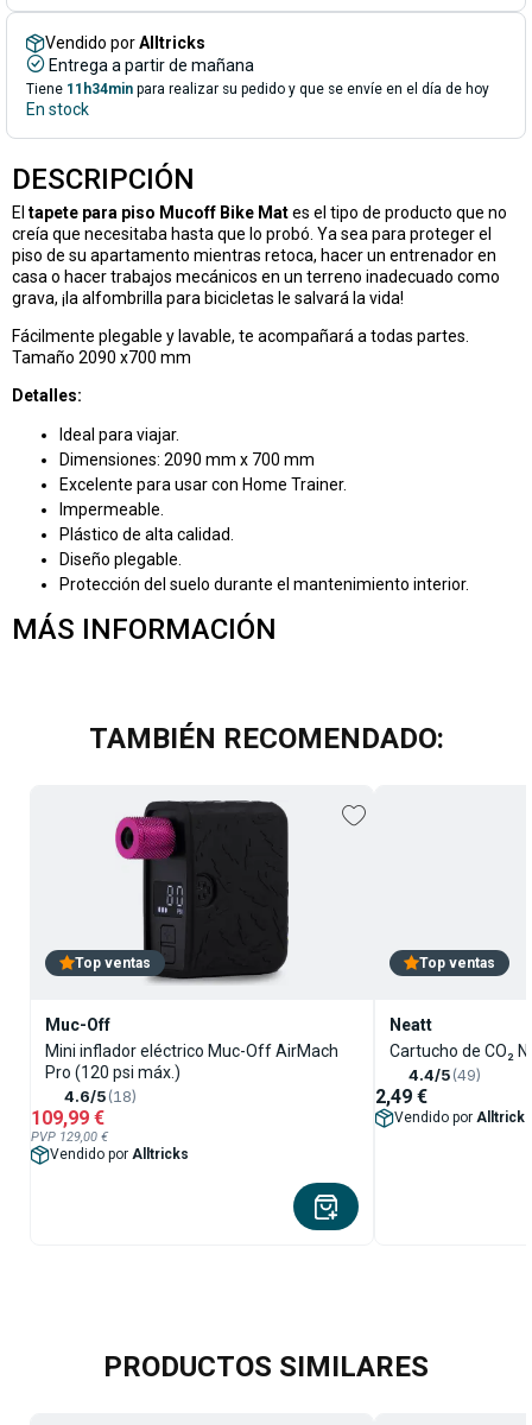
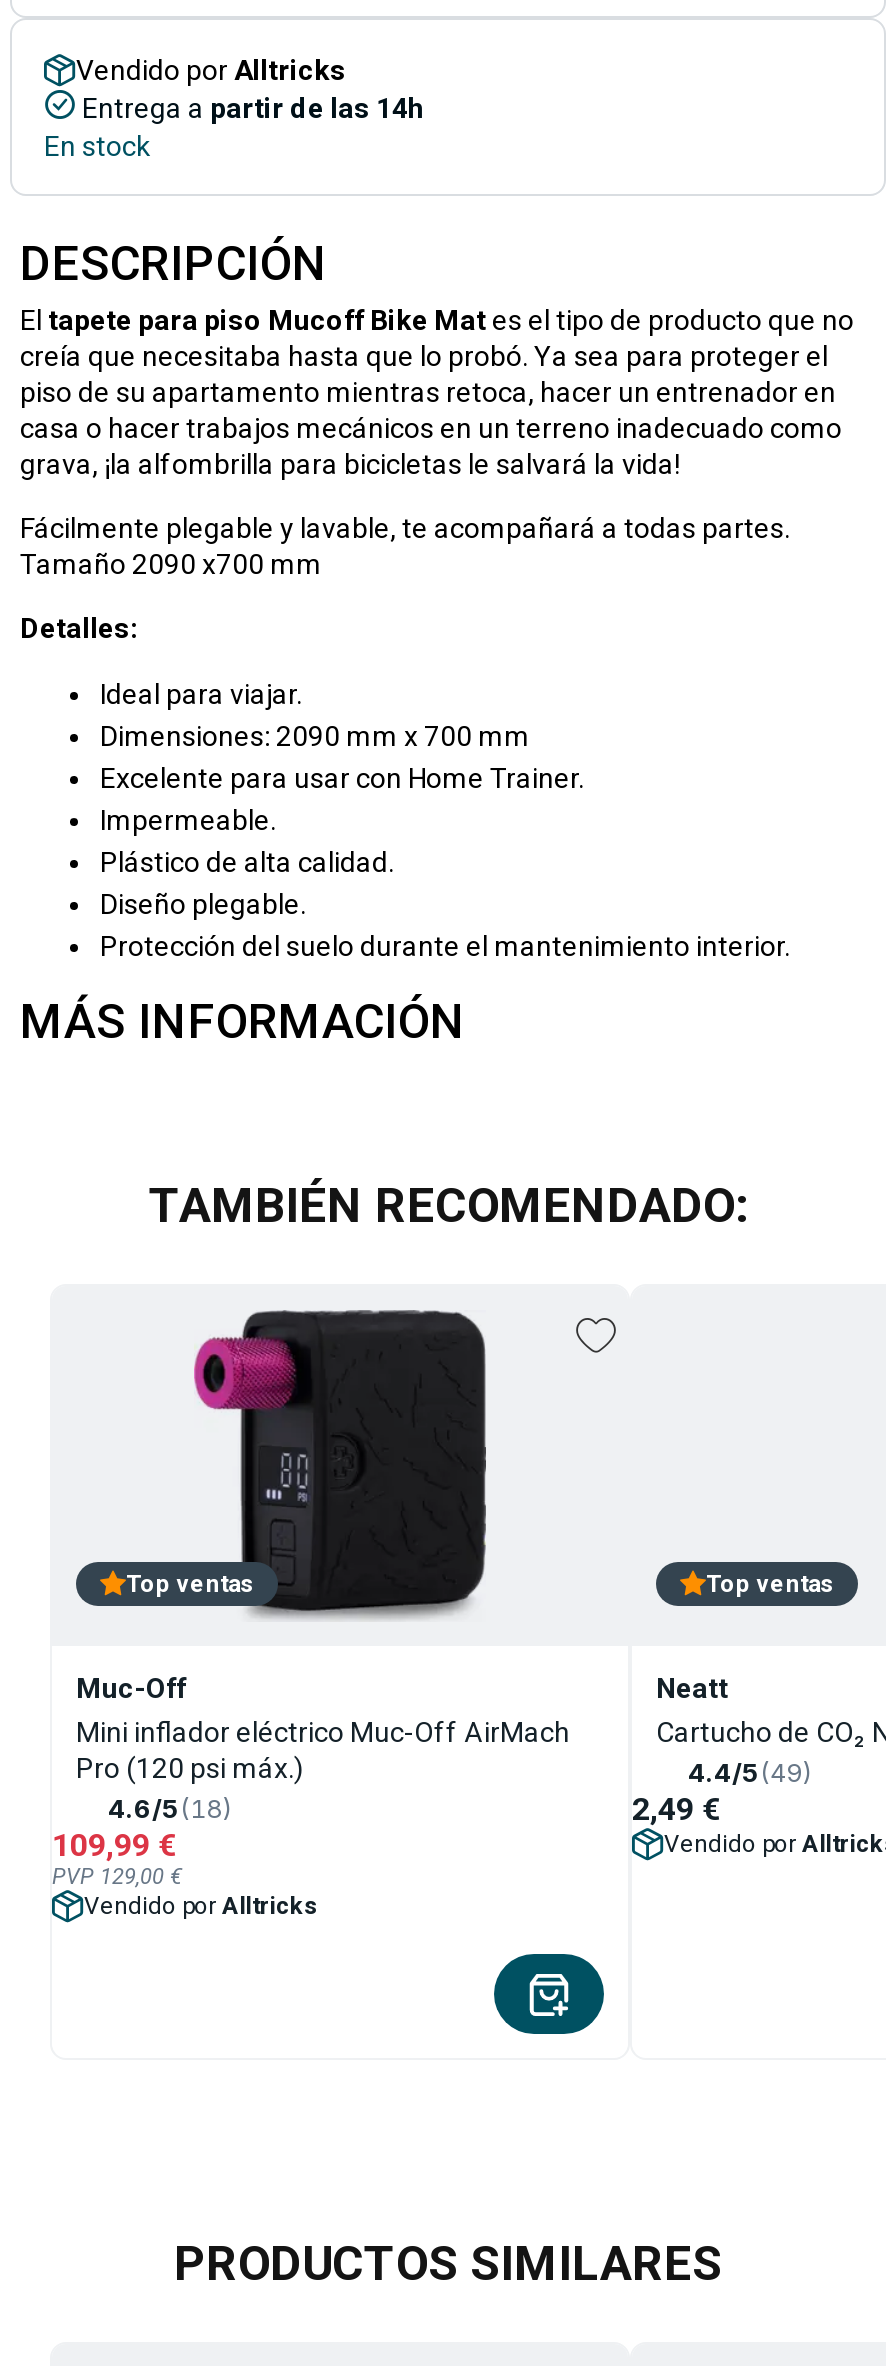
- Entrega a partir de mañana
- Tiene 11h34min para realizar su pedido y que se envíe en el día de hoy
+ Entrega a partir de las 14h
